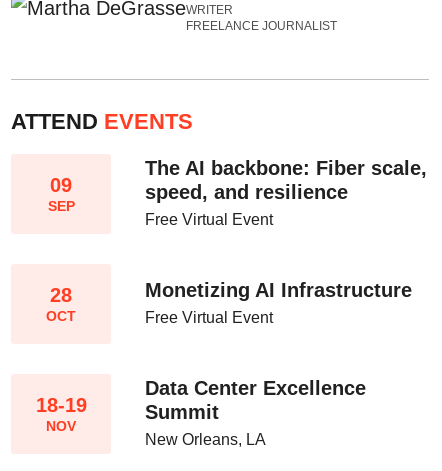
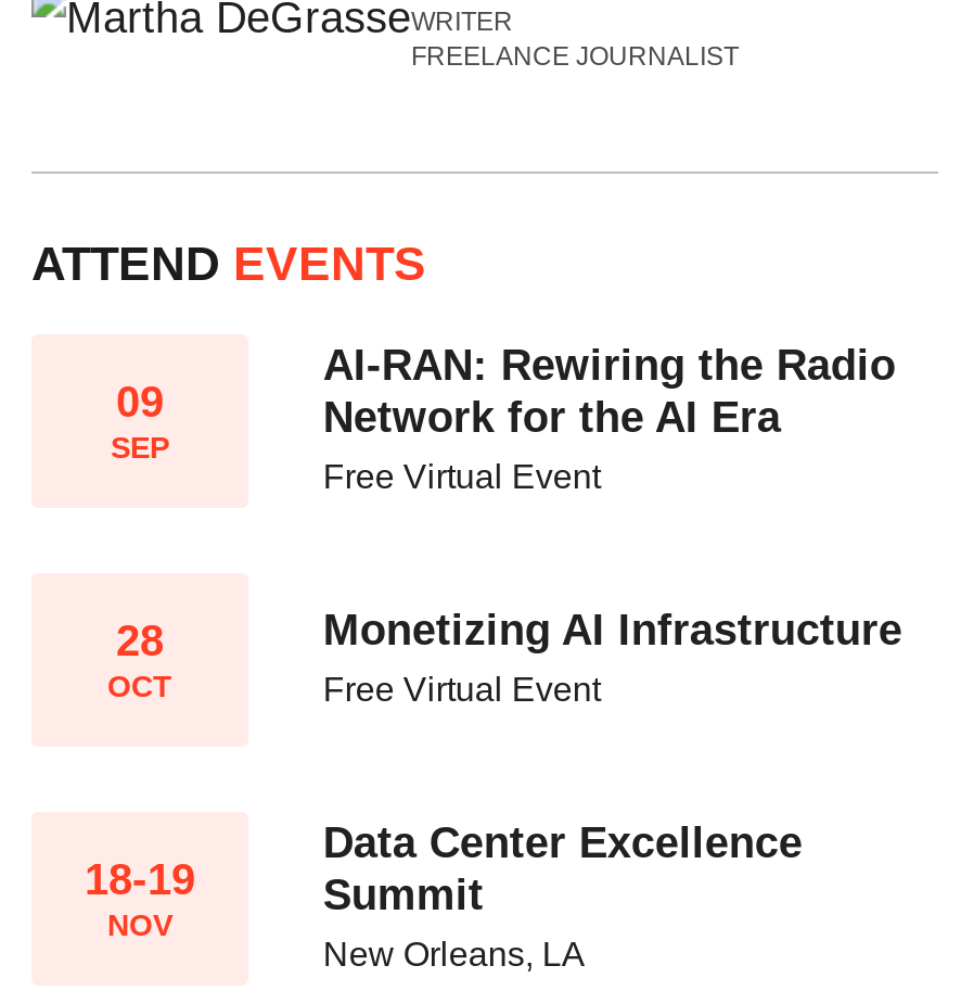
- The AI backbone: Fiber scale,
- speed, and resilience
+ AI-RAN: Rewiring the Radio
+ Network for the AI Era
